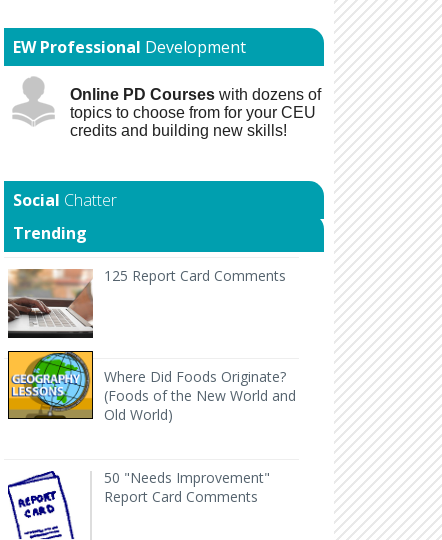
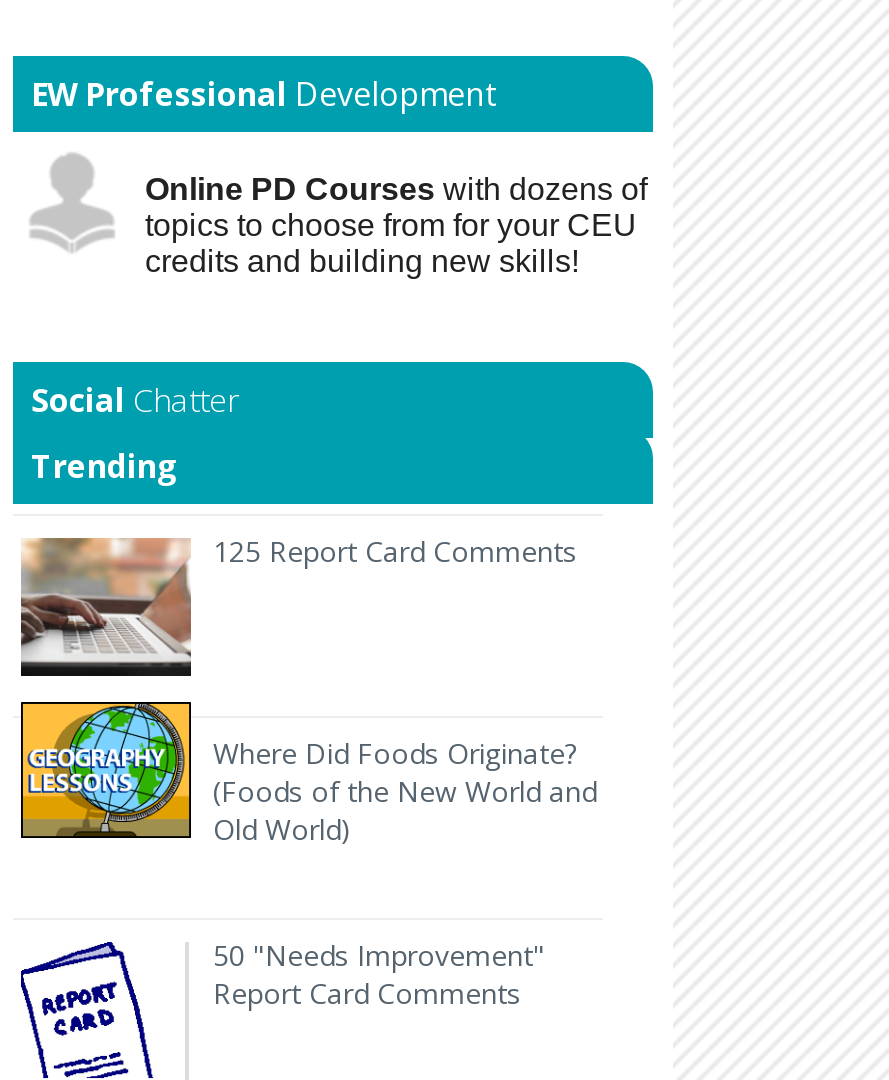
- [image]
+ [image]
